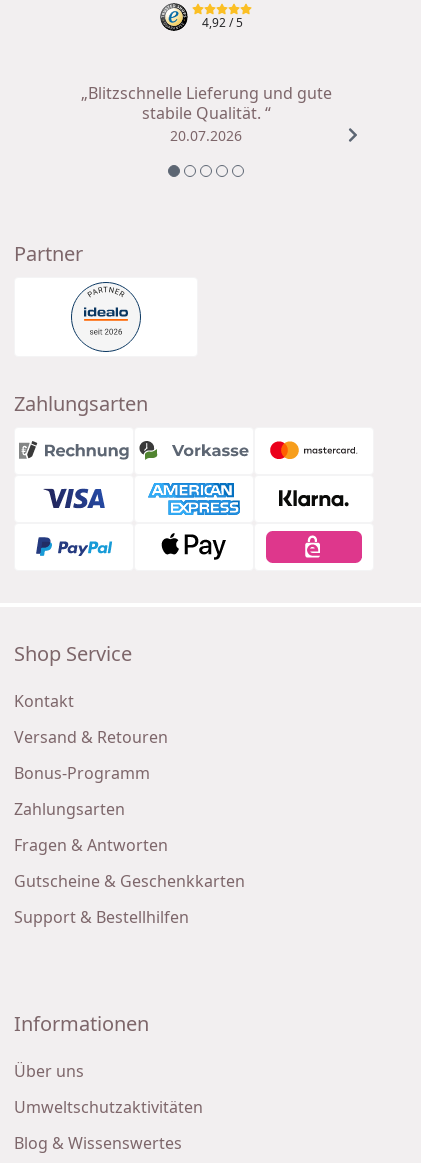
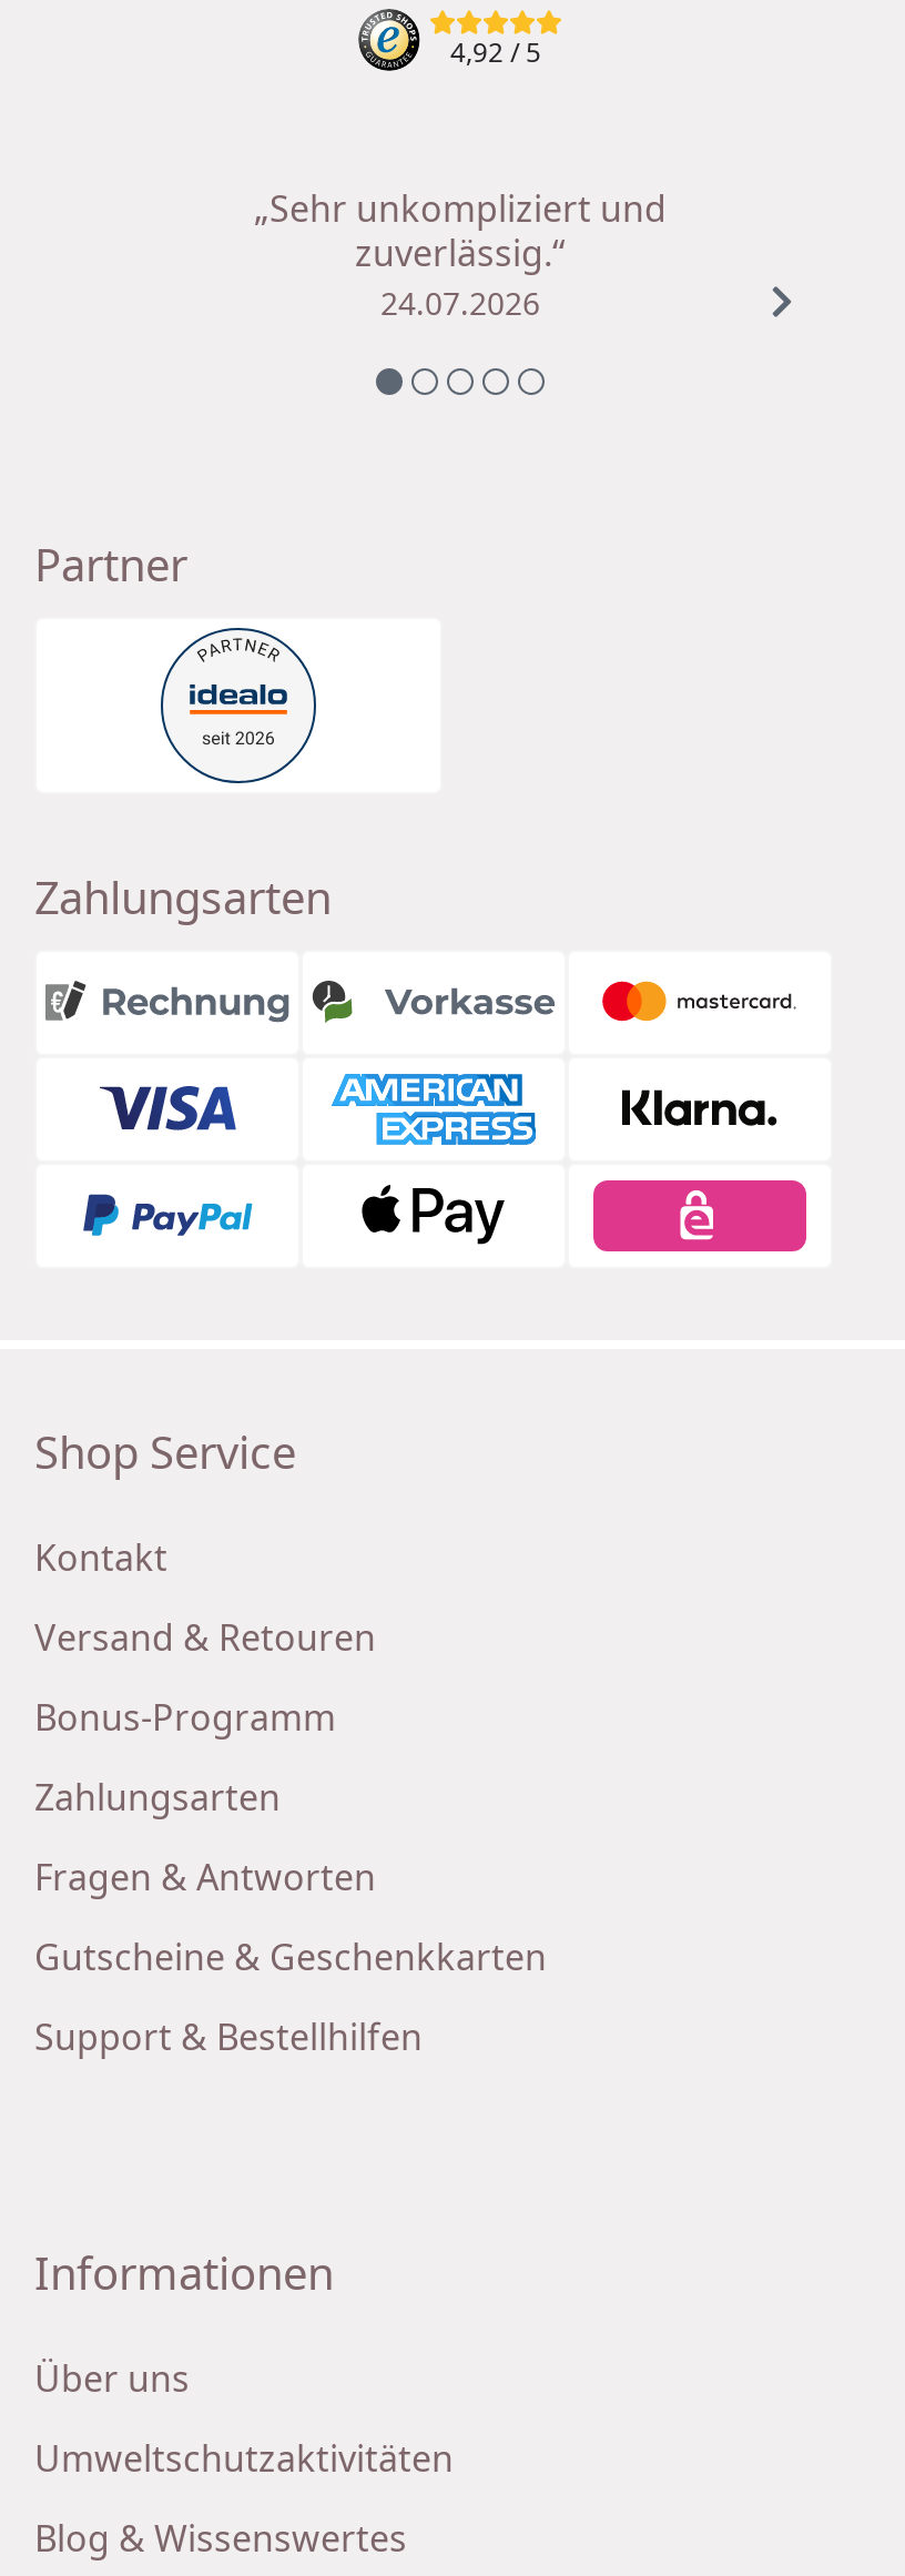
- „Blitzschnelle Lieferung und gute
- stabile Qualität. “
- 20.07.2026
+ „Sehr unkompliziert und
+ zuverlässig.“
+ 24.07.2026
